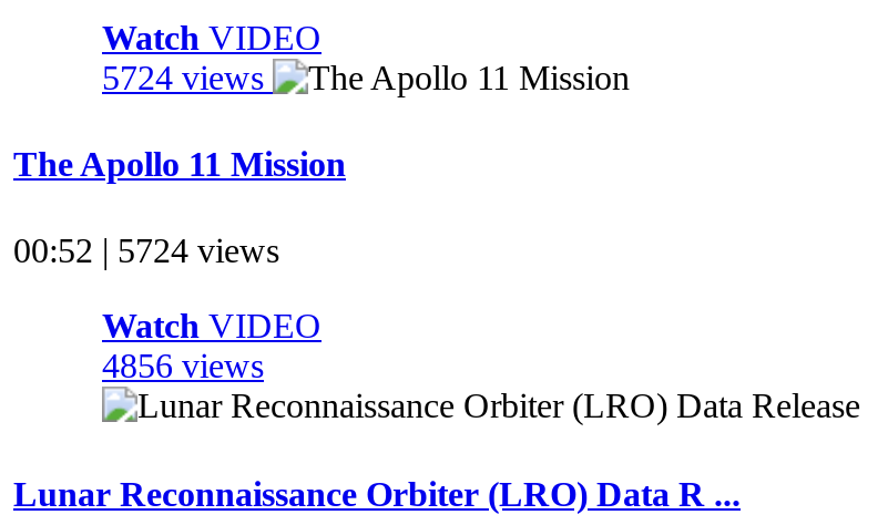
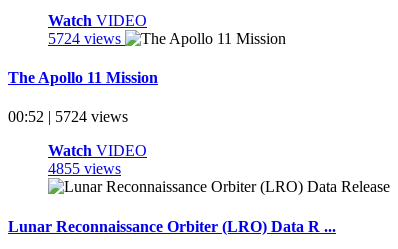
- 4856 views
+ 4855 views
